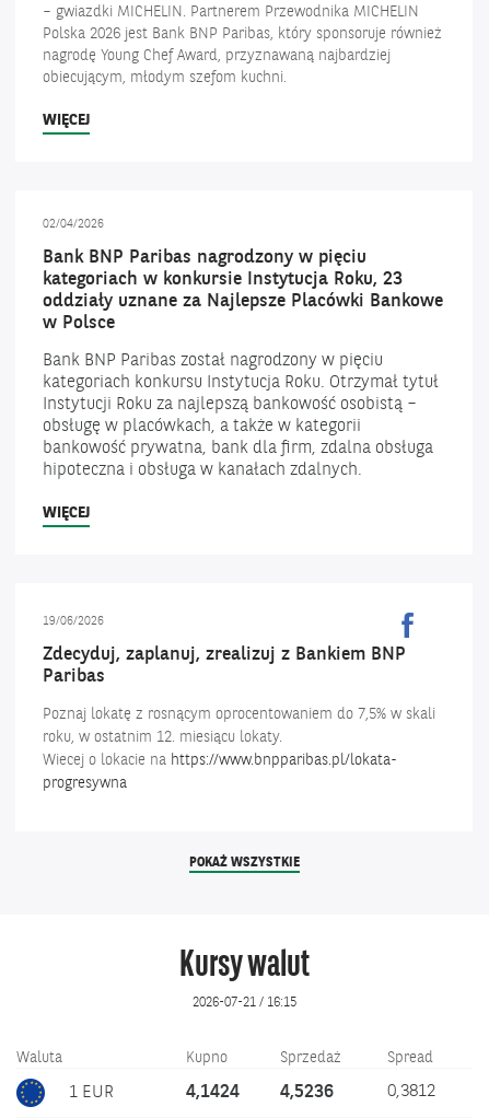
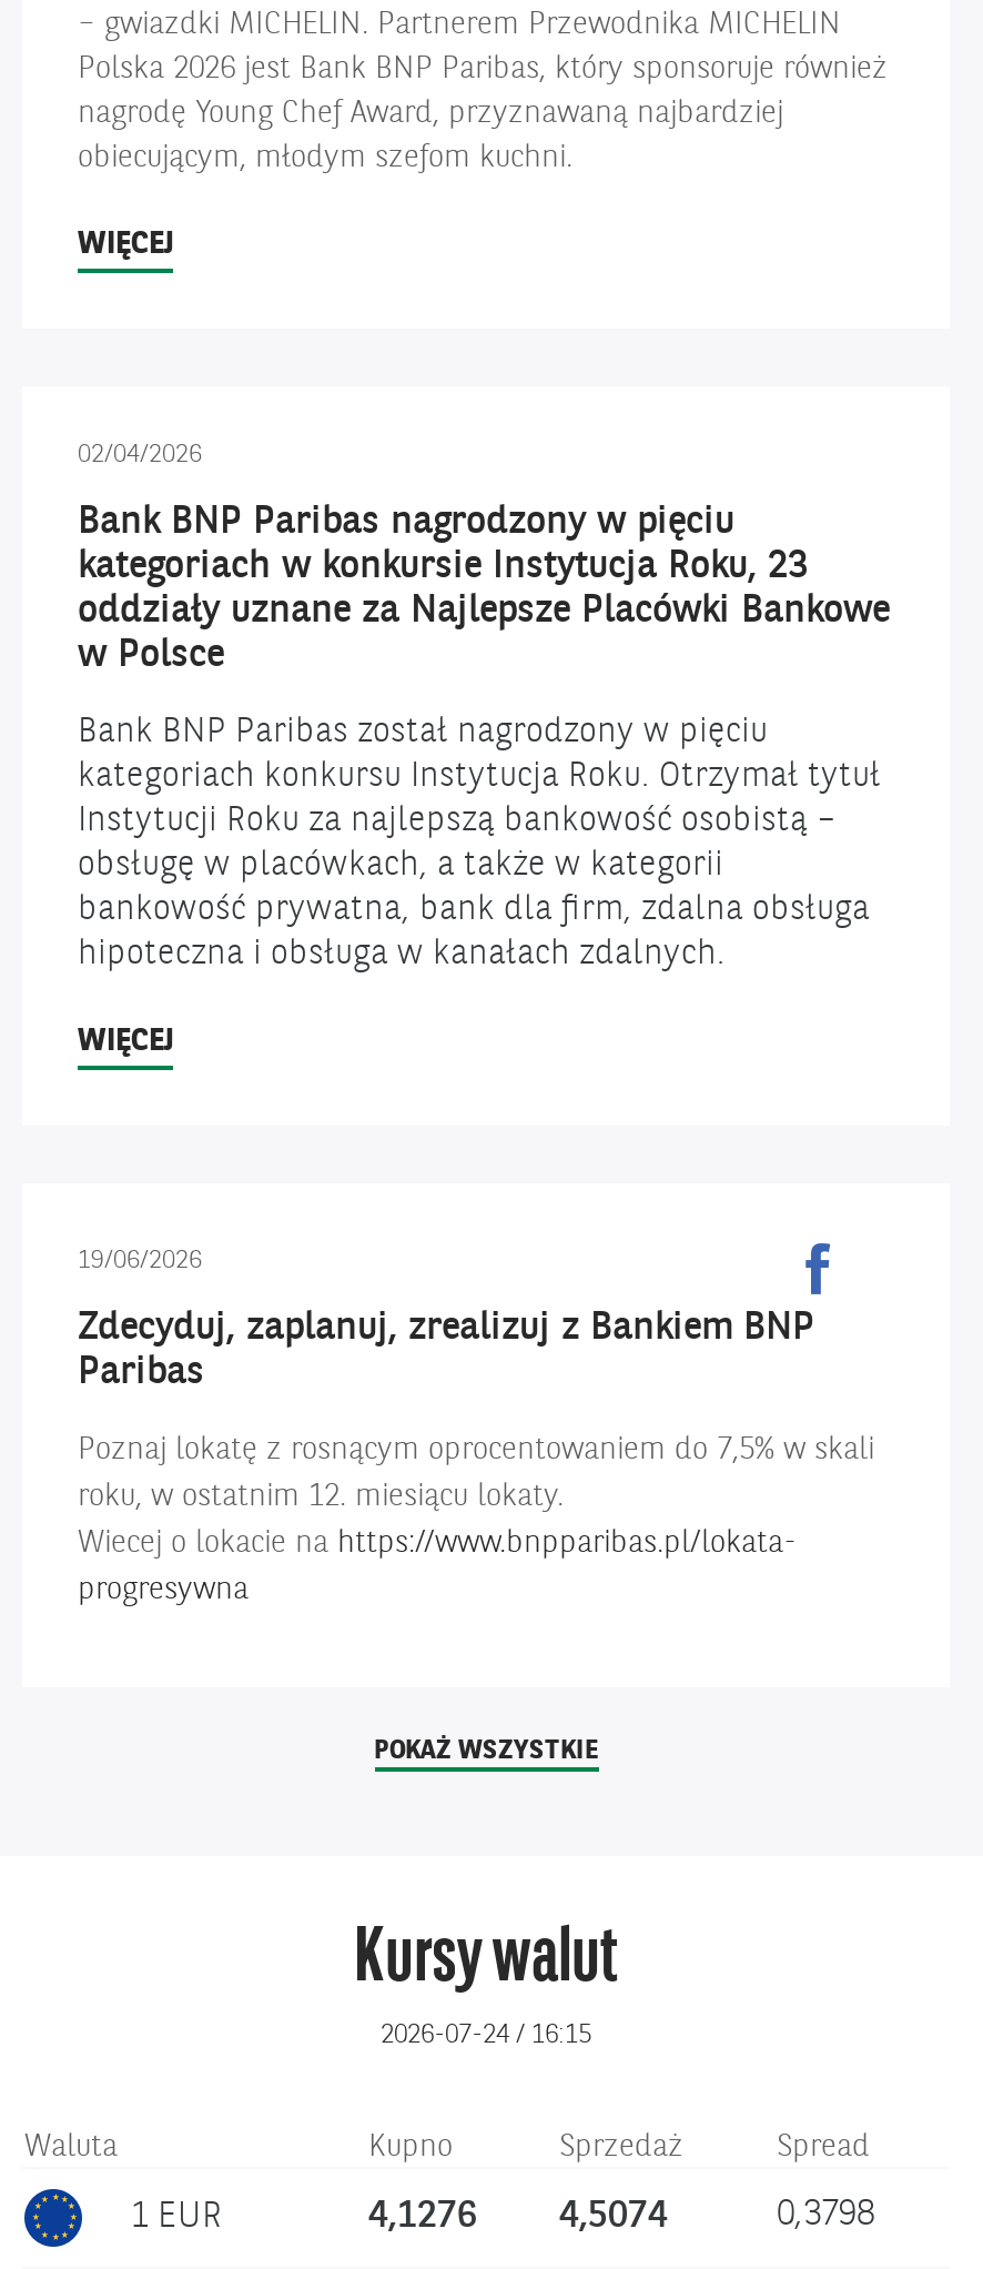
- 2026-07-21 / 16:15
+ 2026-07-24 / 16:15

- 4,1424
+ 4,1276

- 4,5236
+ 4,5074

- 0,3812
+ 0,3798
